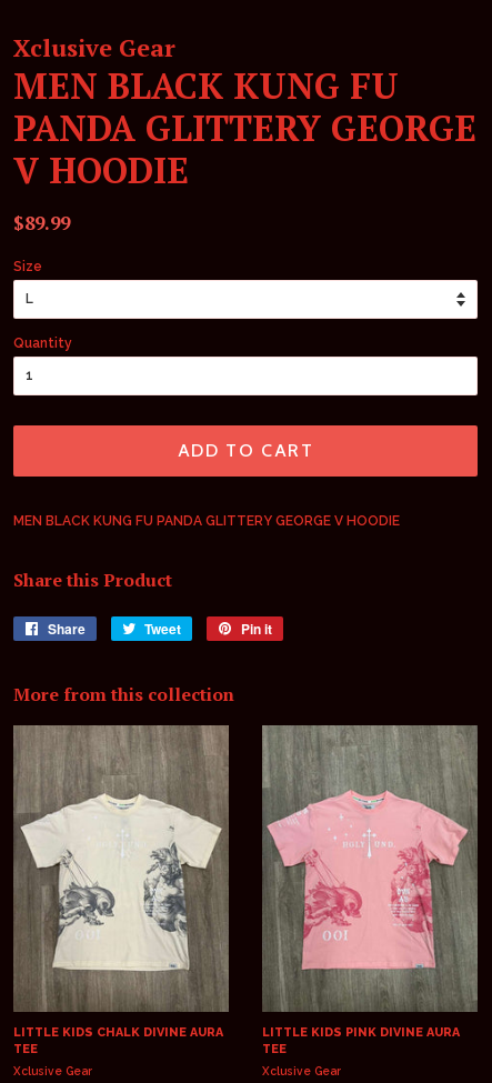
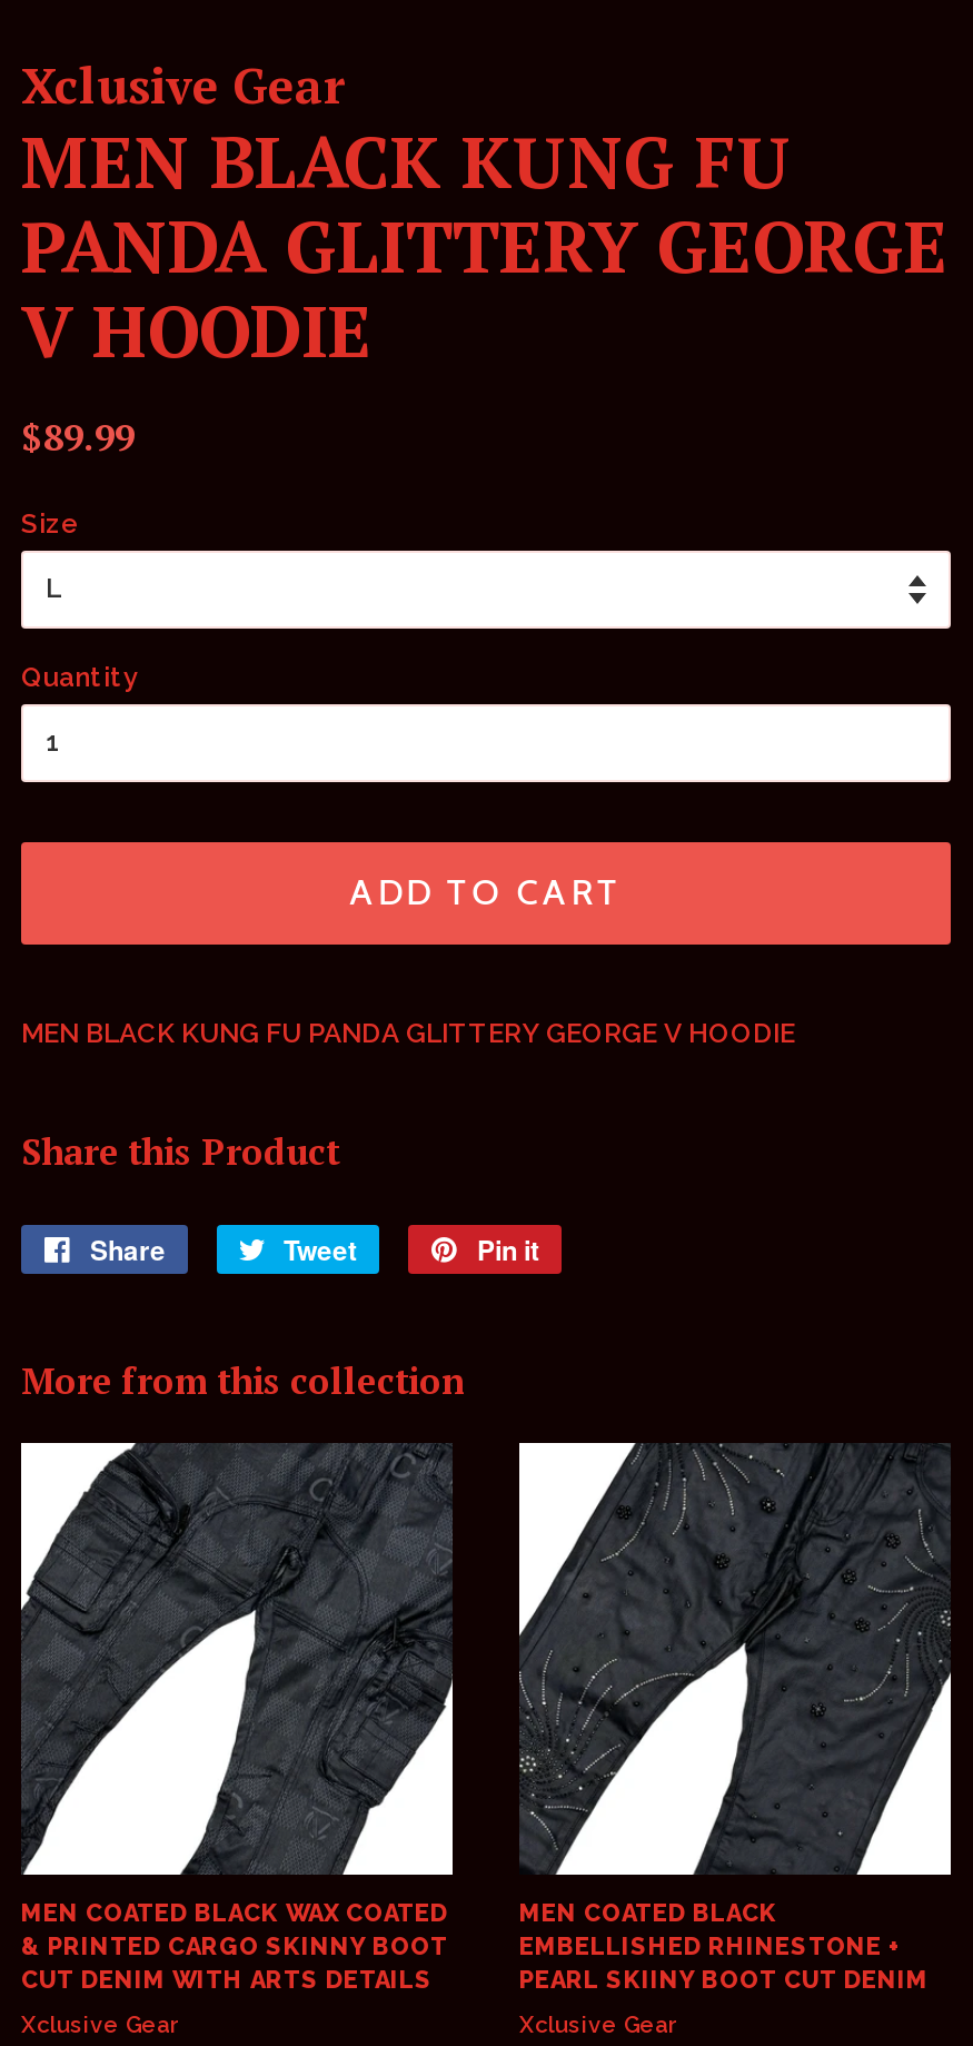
- [image]
+ [image]

- [image]
+ [image]

- LITTLE KIDS CHALK DIVINE AURA
- TEE
+ MEN COATED BLACK WAX COATED
+ & PRINTED CARGO SKINNY BOOT
+ CUT DENIM WITH ARTS DETAILS

- LITTLE KIDS PINK DIVINE AURA
- TEE
+ MEN COATED BLACK
+ EMBELLISHED RHINESTONE +
+ PEARL SKIINY BOOT CUT DENIM
